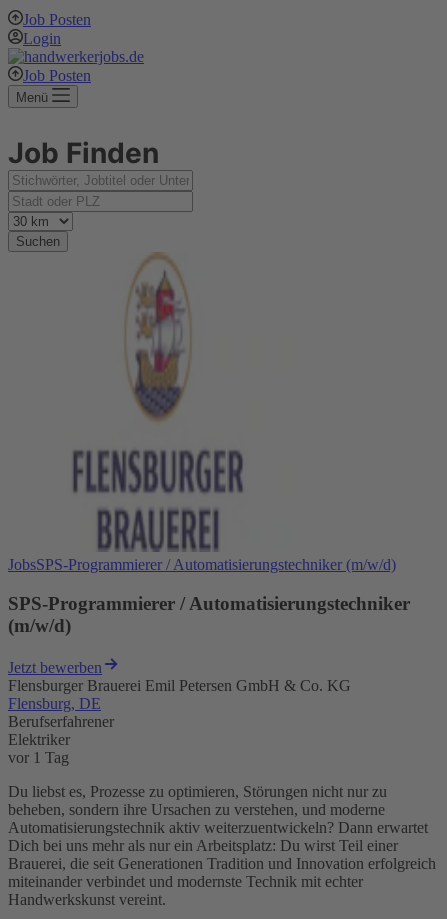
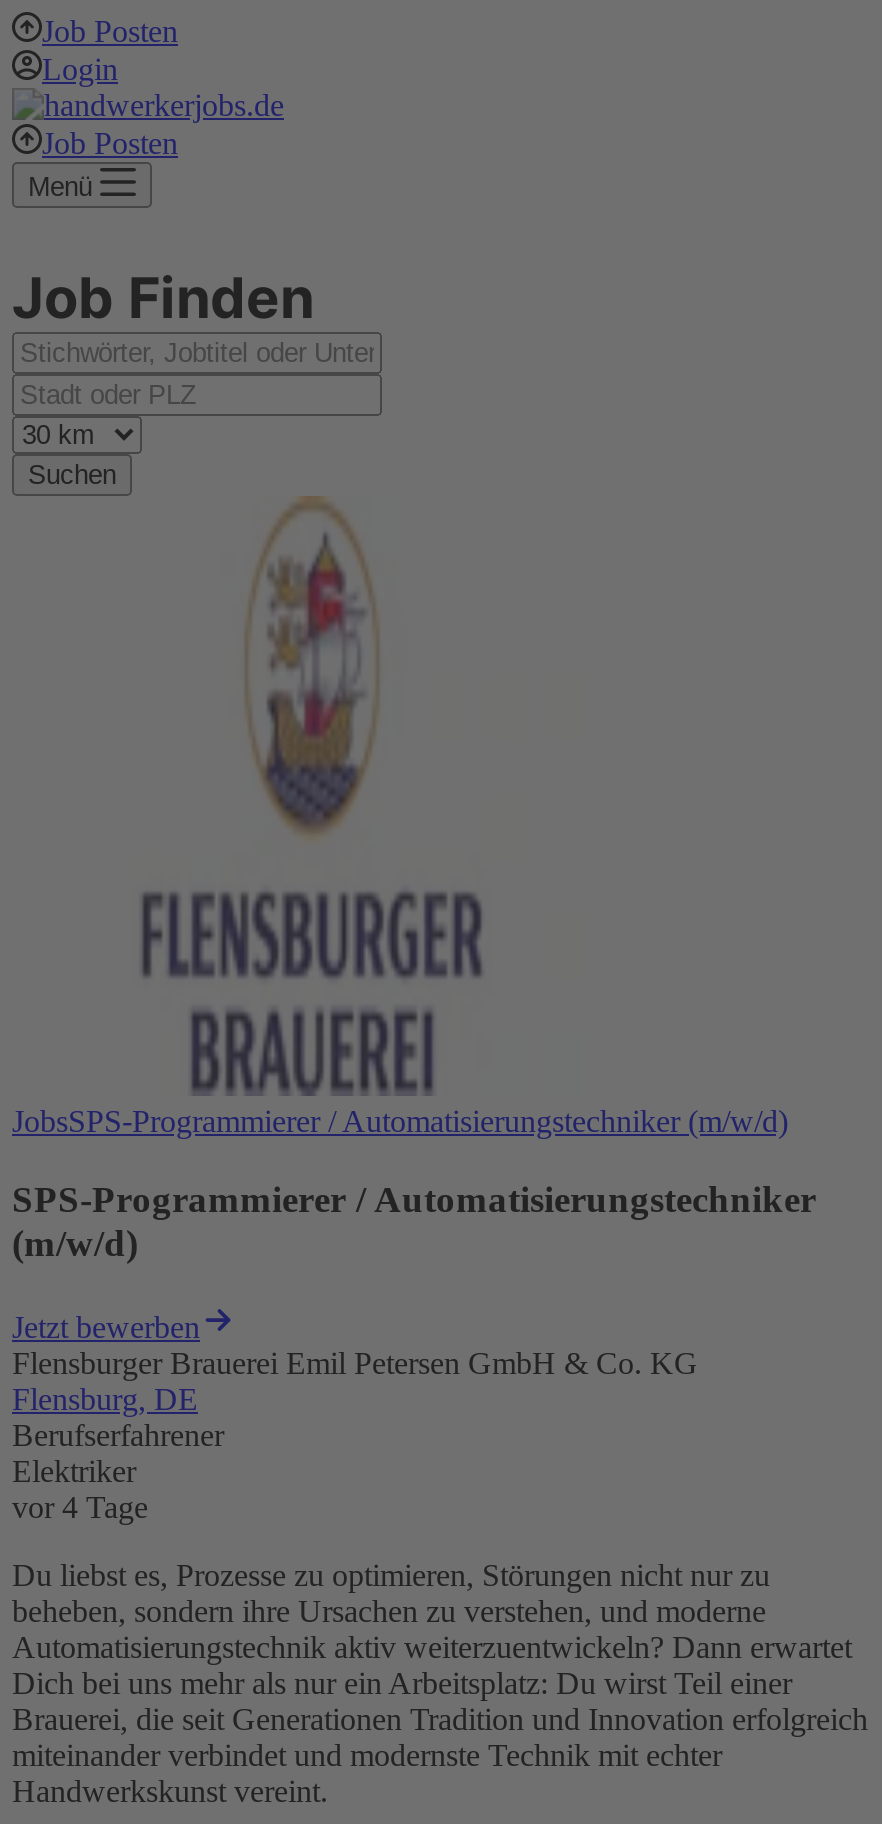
- vor 1 Tag
+ vor 4 Tage
